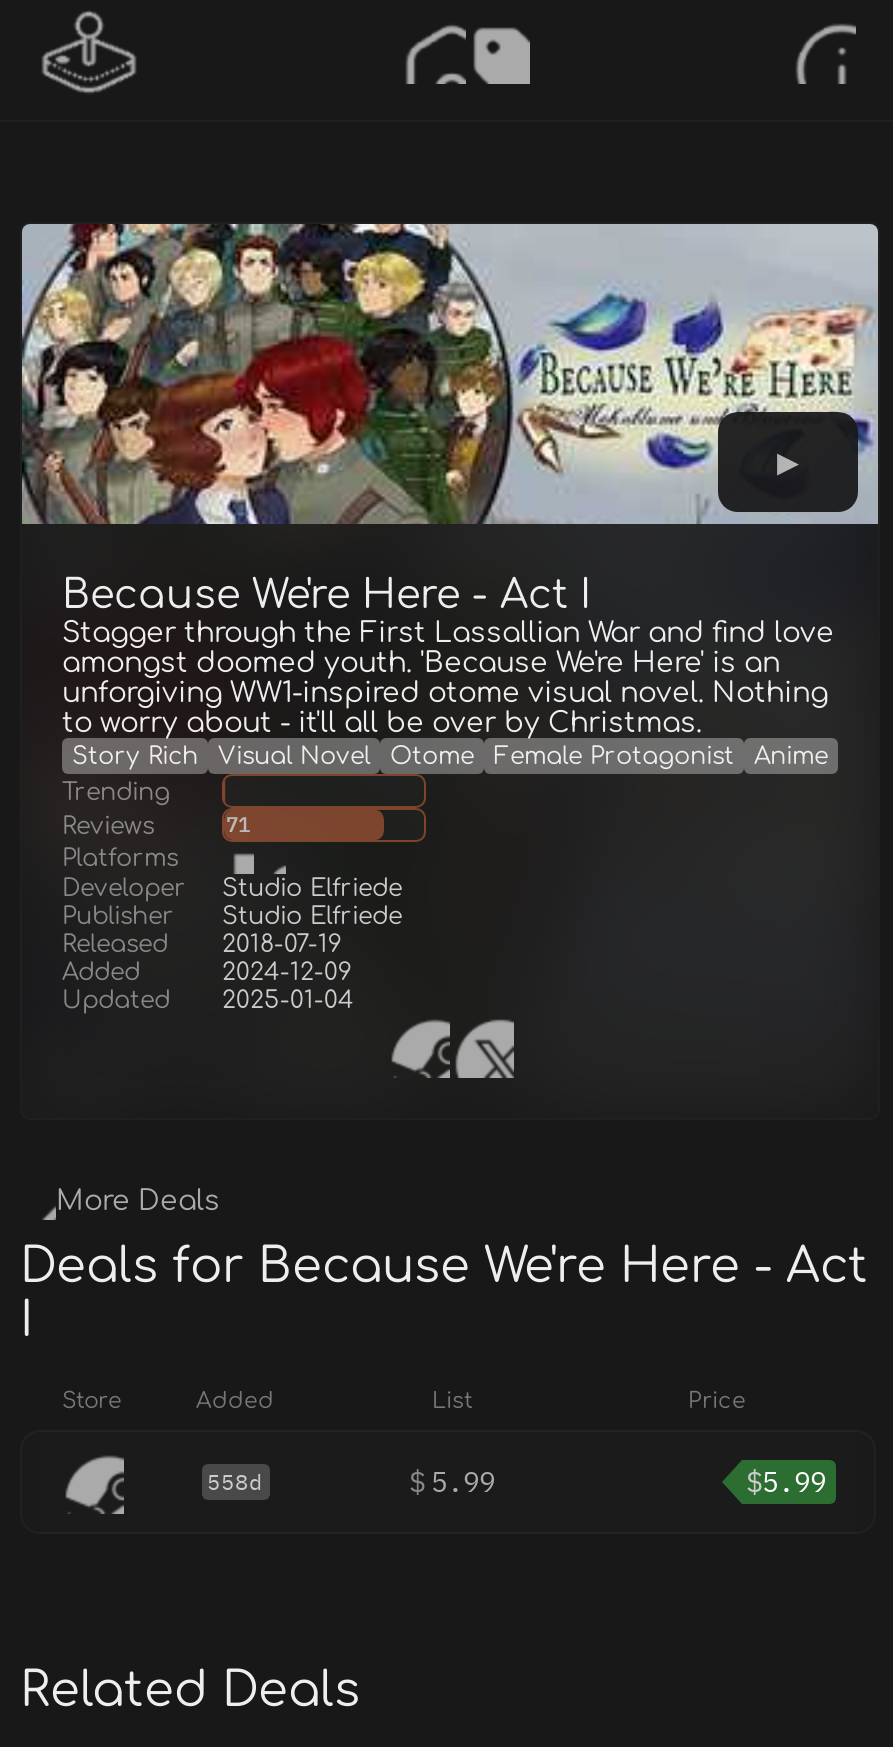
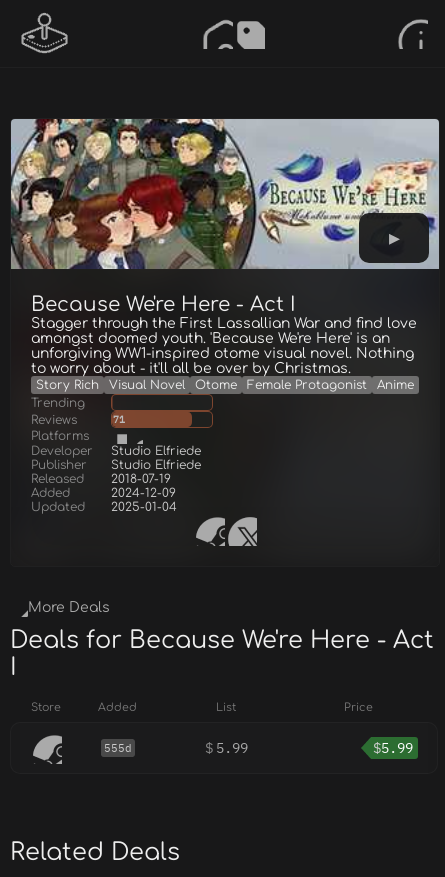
- 558d
+ 555d
